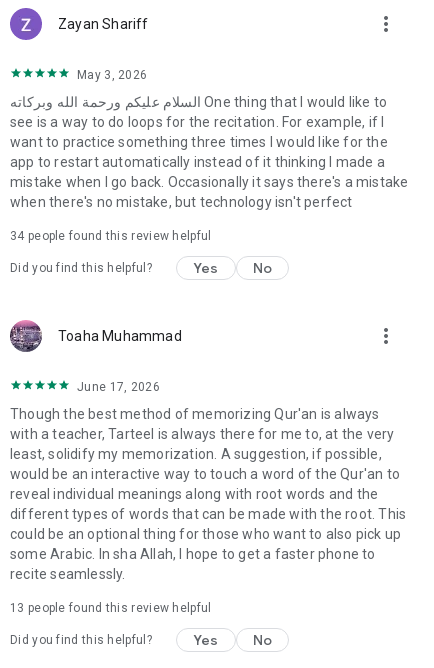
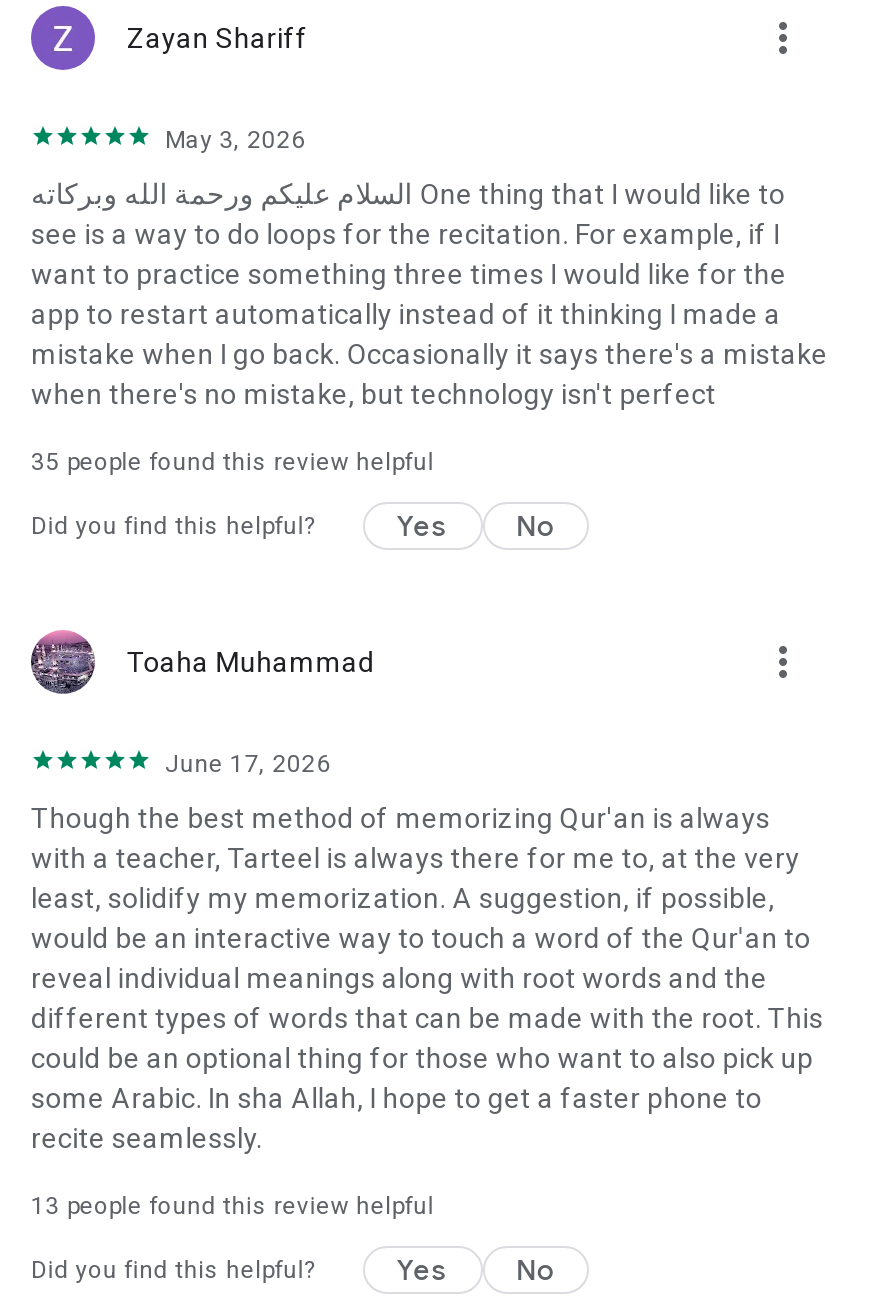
- 34 people found this review helpful
+ 35 people found this review helpful
